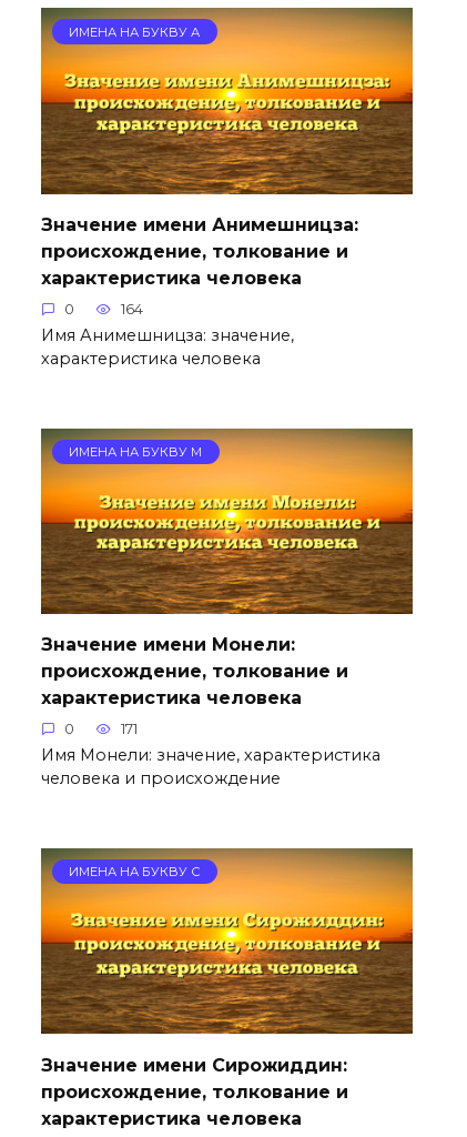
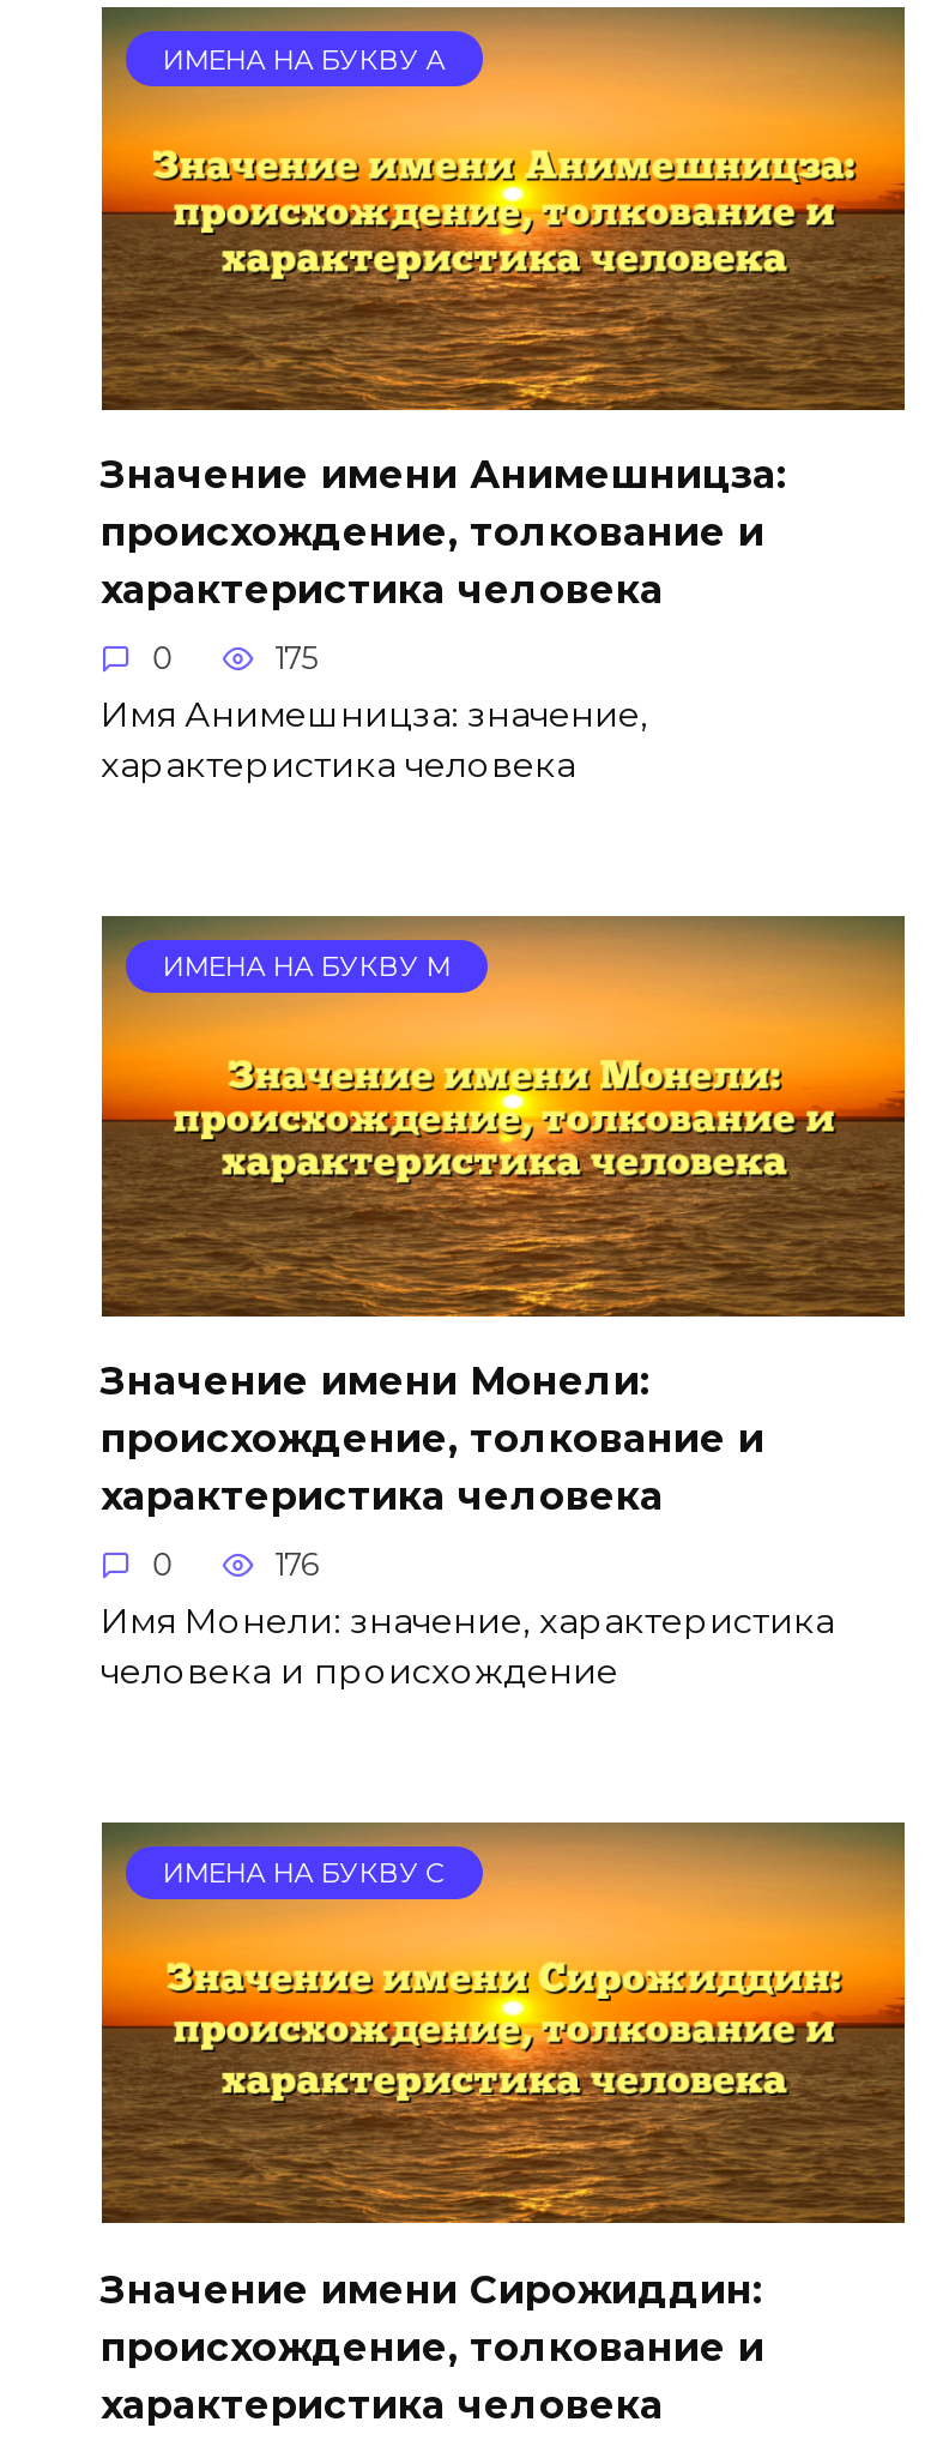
- 164
+ 175

- 171
+ 176
